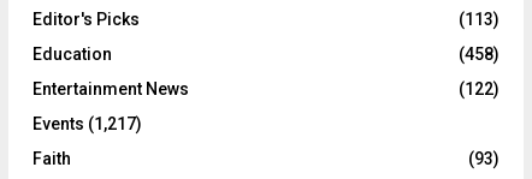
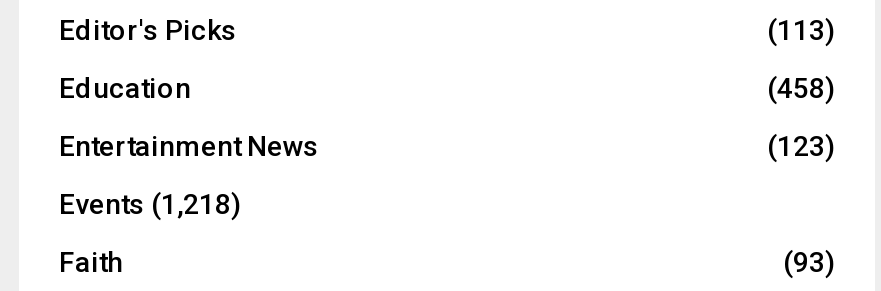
- (122)
+ (123)

- Events (1,217)
+ Events (1,218)
